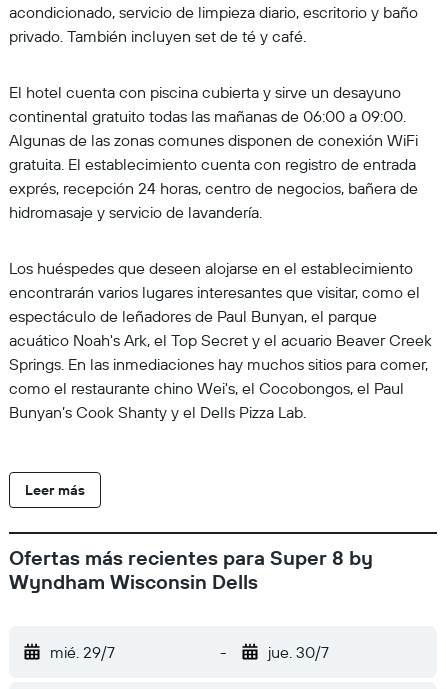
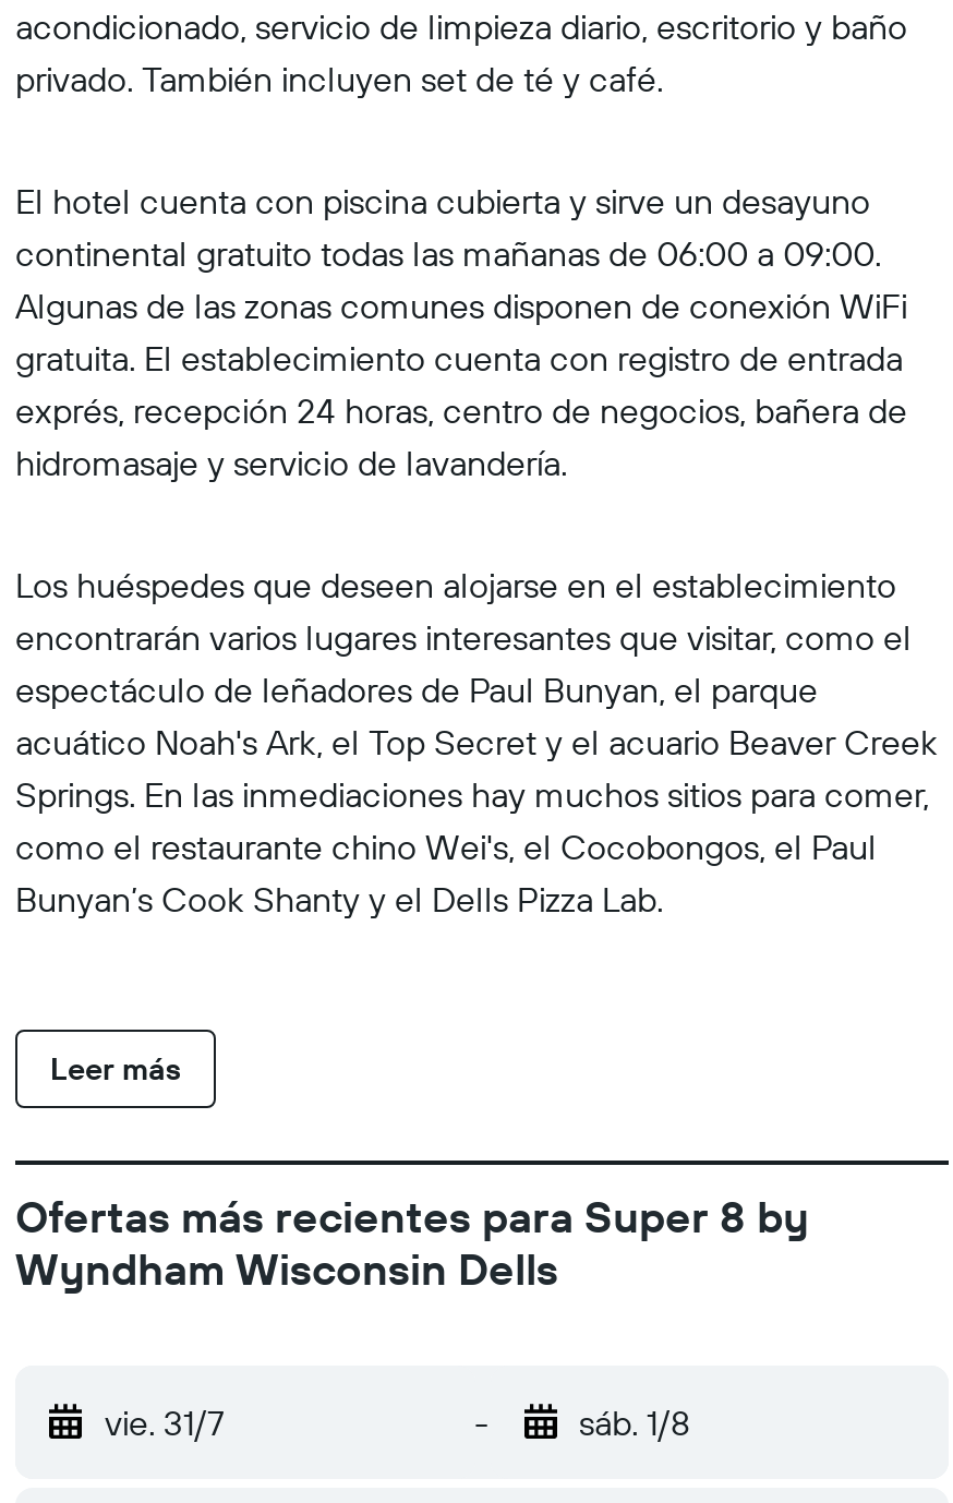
- mié. 29/7
+ vie. 31/7

- jue. 30/7
+ sáb. 1/8
